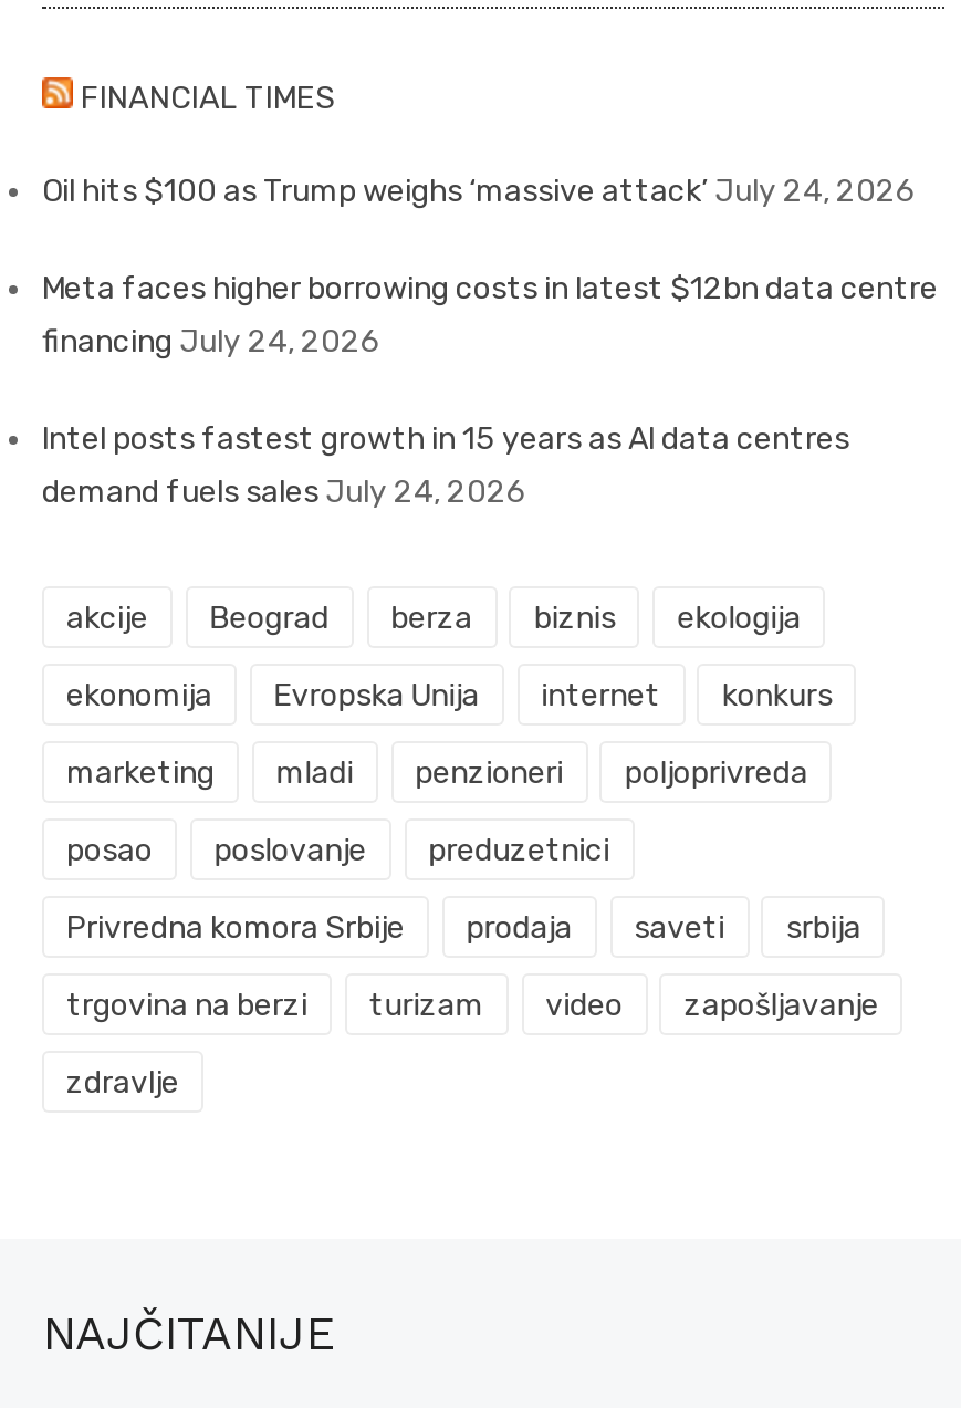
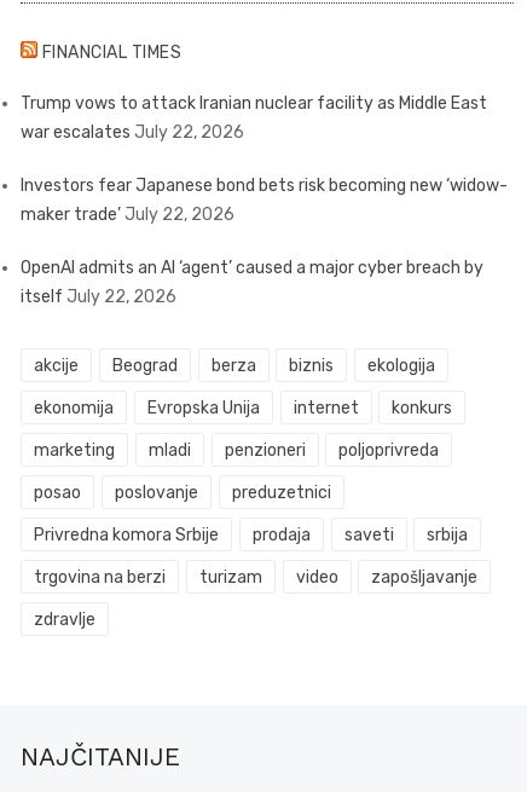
- Oil hits $100 as Trump weighs ‘massive attack’ July 24, 2026
+ Trump vows to attack Iranian nuclear facility as Middle East
+ war escalates July 22, 2026

- Meta faces higher borrowing costs in latest $12bn data centre
- financing July 24, 2026
+ Investors fear Japanese bond bets risk becoming new ‘widow-
+ maker trade’ July 22, 2026

- Intel posts fastest growth in 15 years as AI data centres
- demand fuels sales July 24, 2026
+ OpenAI admits an AI ‘agent’ caused a major cyber breach by
+ itself July 22, 2026
